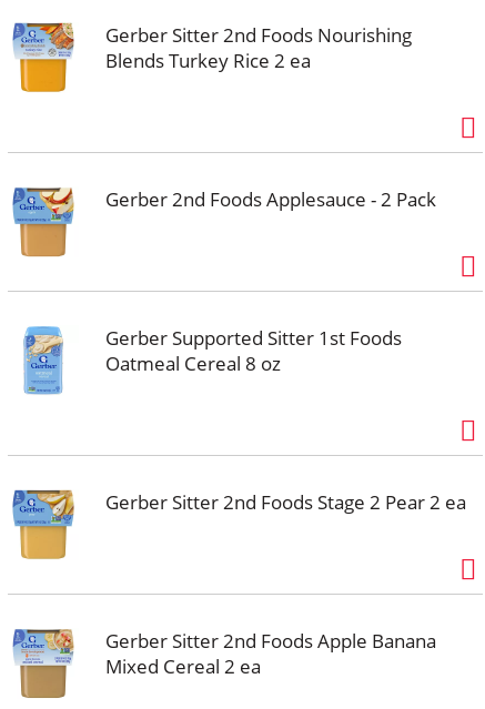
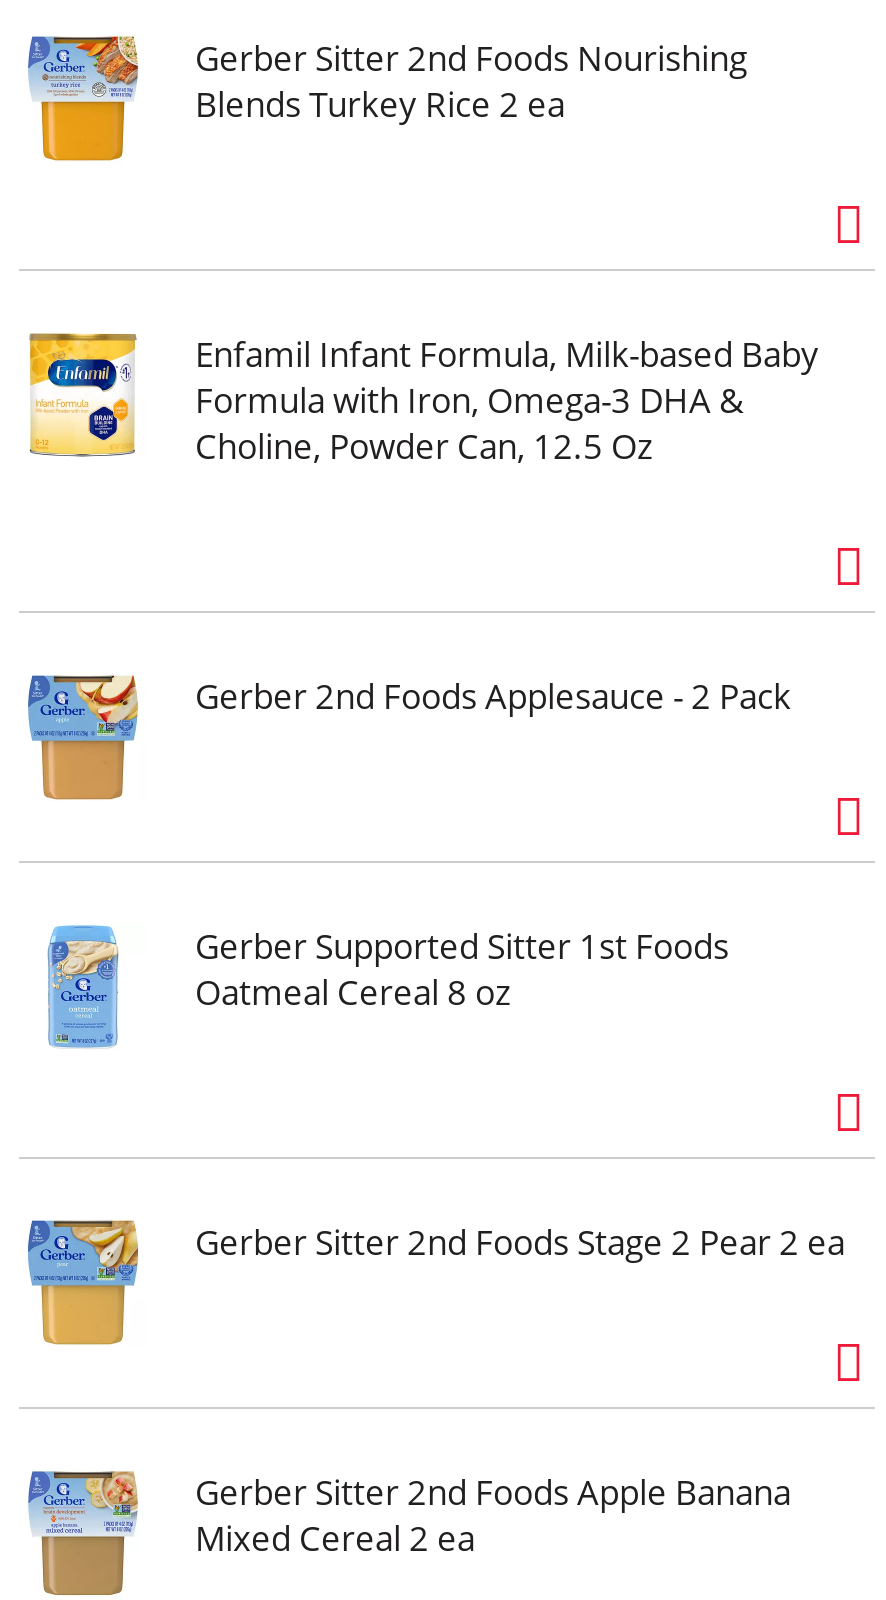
+ [image]
+ Enfamil Infant Formula, Milk-based Baby
+ Formula with Iron, Omega-3 DHA &
+ Choline, Powder Can, 12.5 Oz
